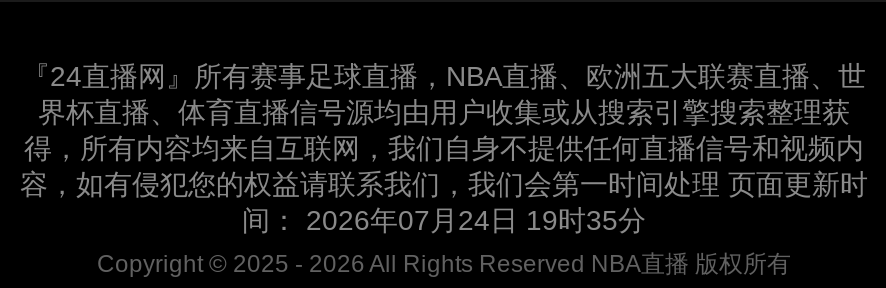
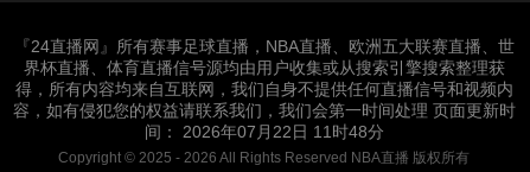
- 间： 2026年07月24日 19时35分
+ 间： 2026年07月22日 11时48分
